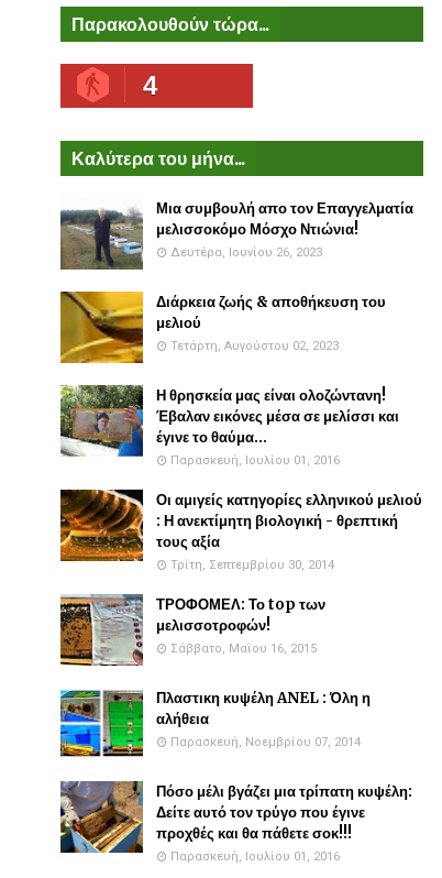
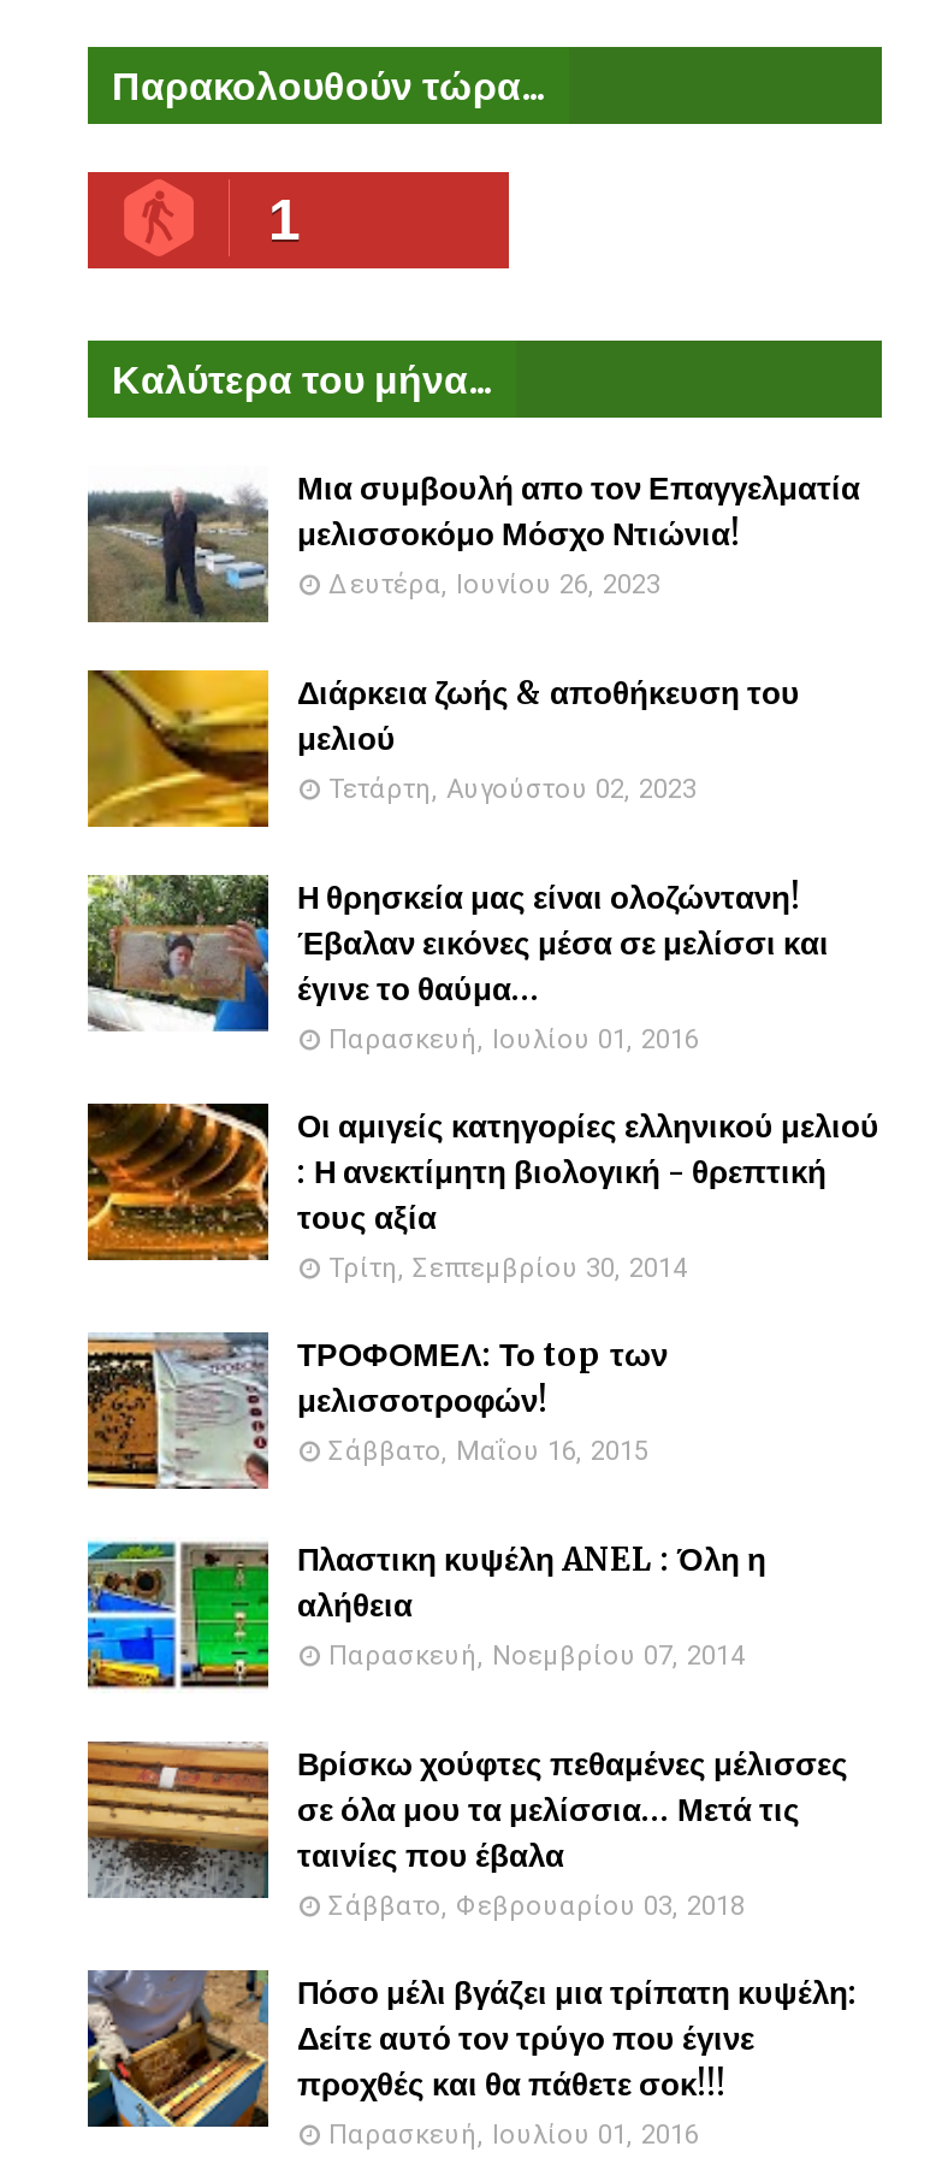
- 4
+ 1

+ [image]
+ Βρίσκω χούφτες πεθαμένες μέλισσες
+ σε όλα μου τα μελίσσια... Μετά τις
+ ταινίες που έβαλα
+ Σάββατο, Φεβρουαρίου 03, 2018
